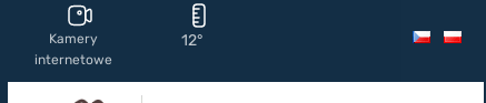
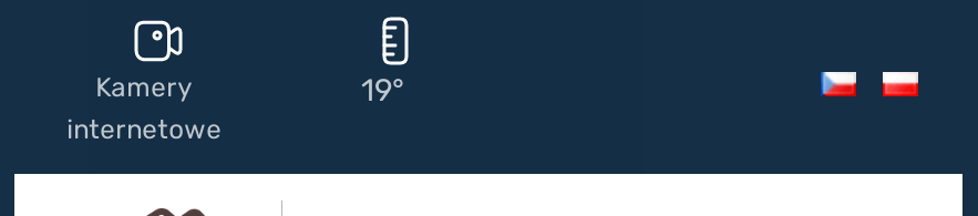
- 12°
+ 19°
